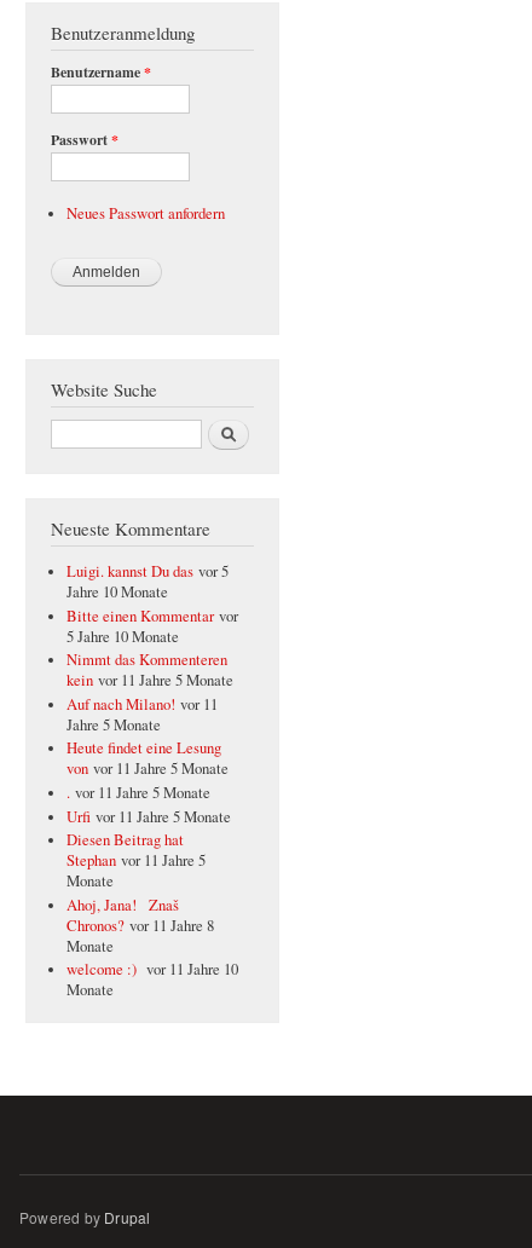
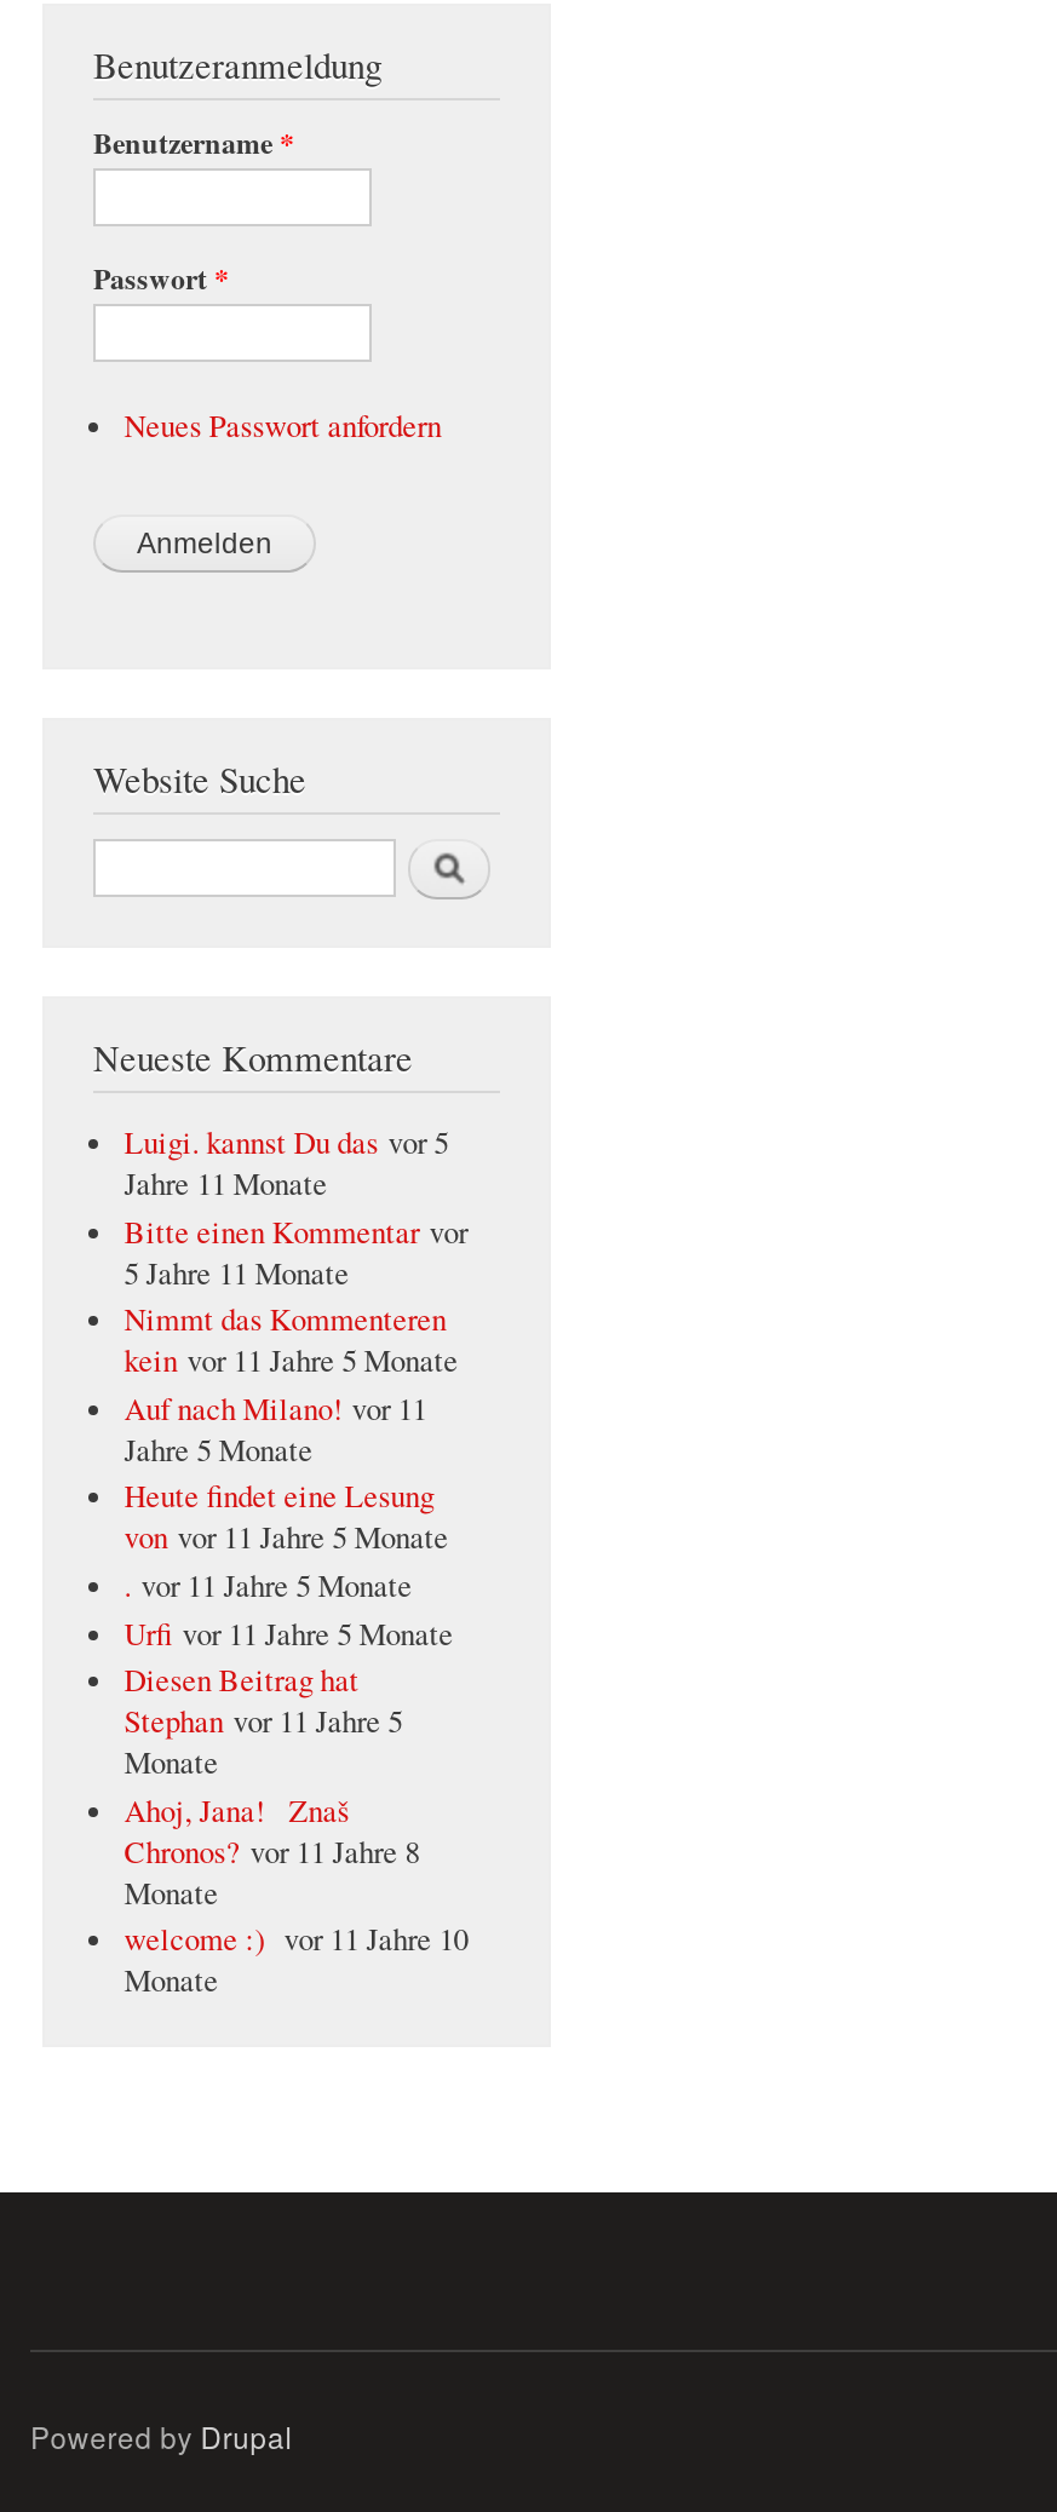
- Jahre 10 Monate
+ Jahre 11 Monate

- 5 Jahre 10 Monate
+ 5 Jahre 11 Monate
